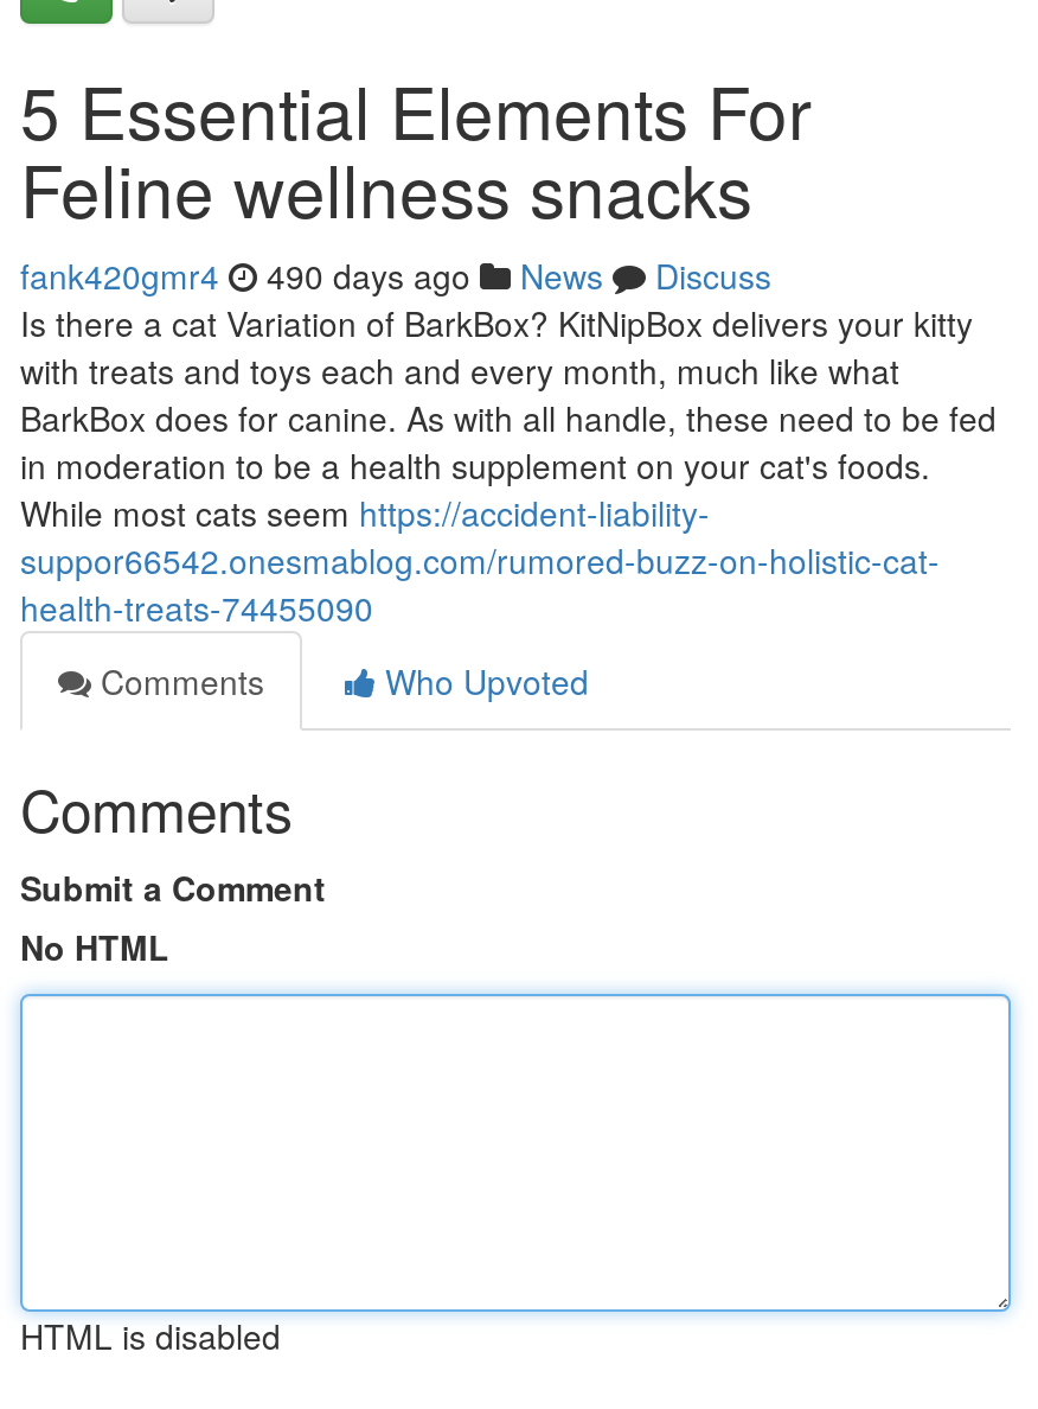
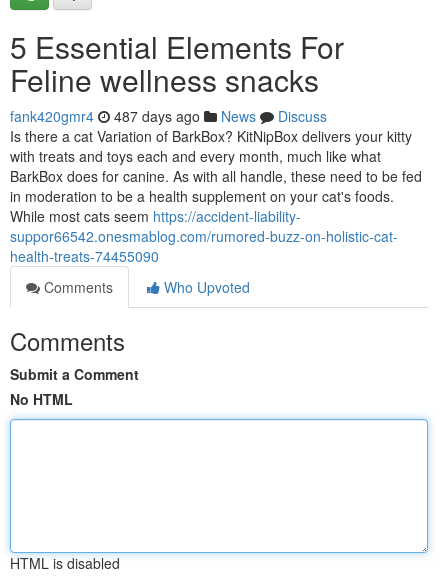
- fank420gmr4 490 days ago News Discuss
+ fank420gmr4 487 days ago News Discuss
